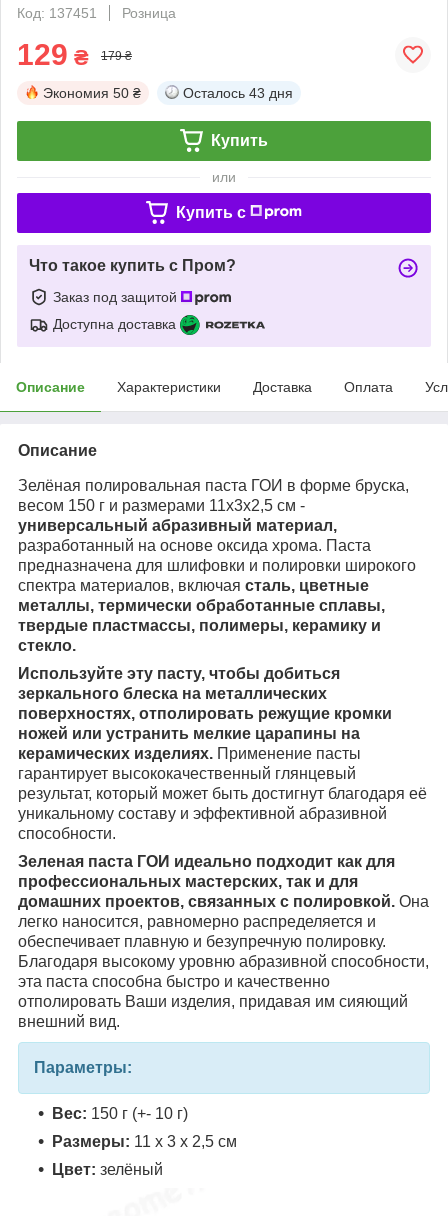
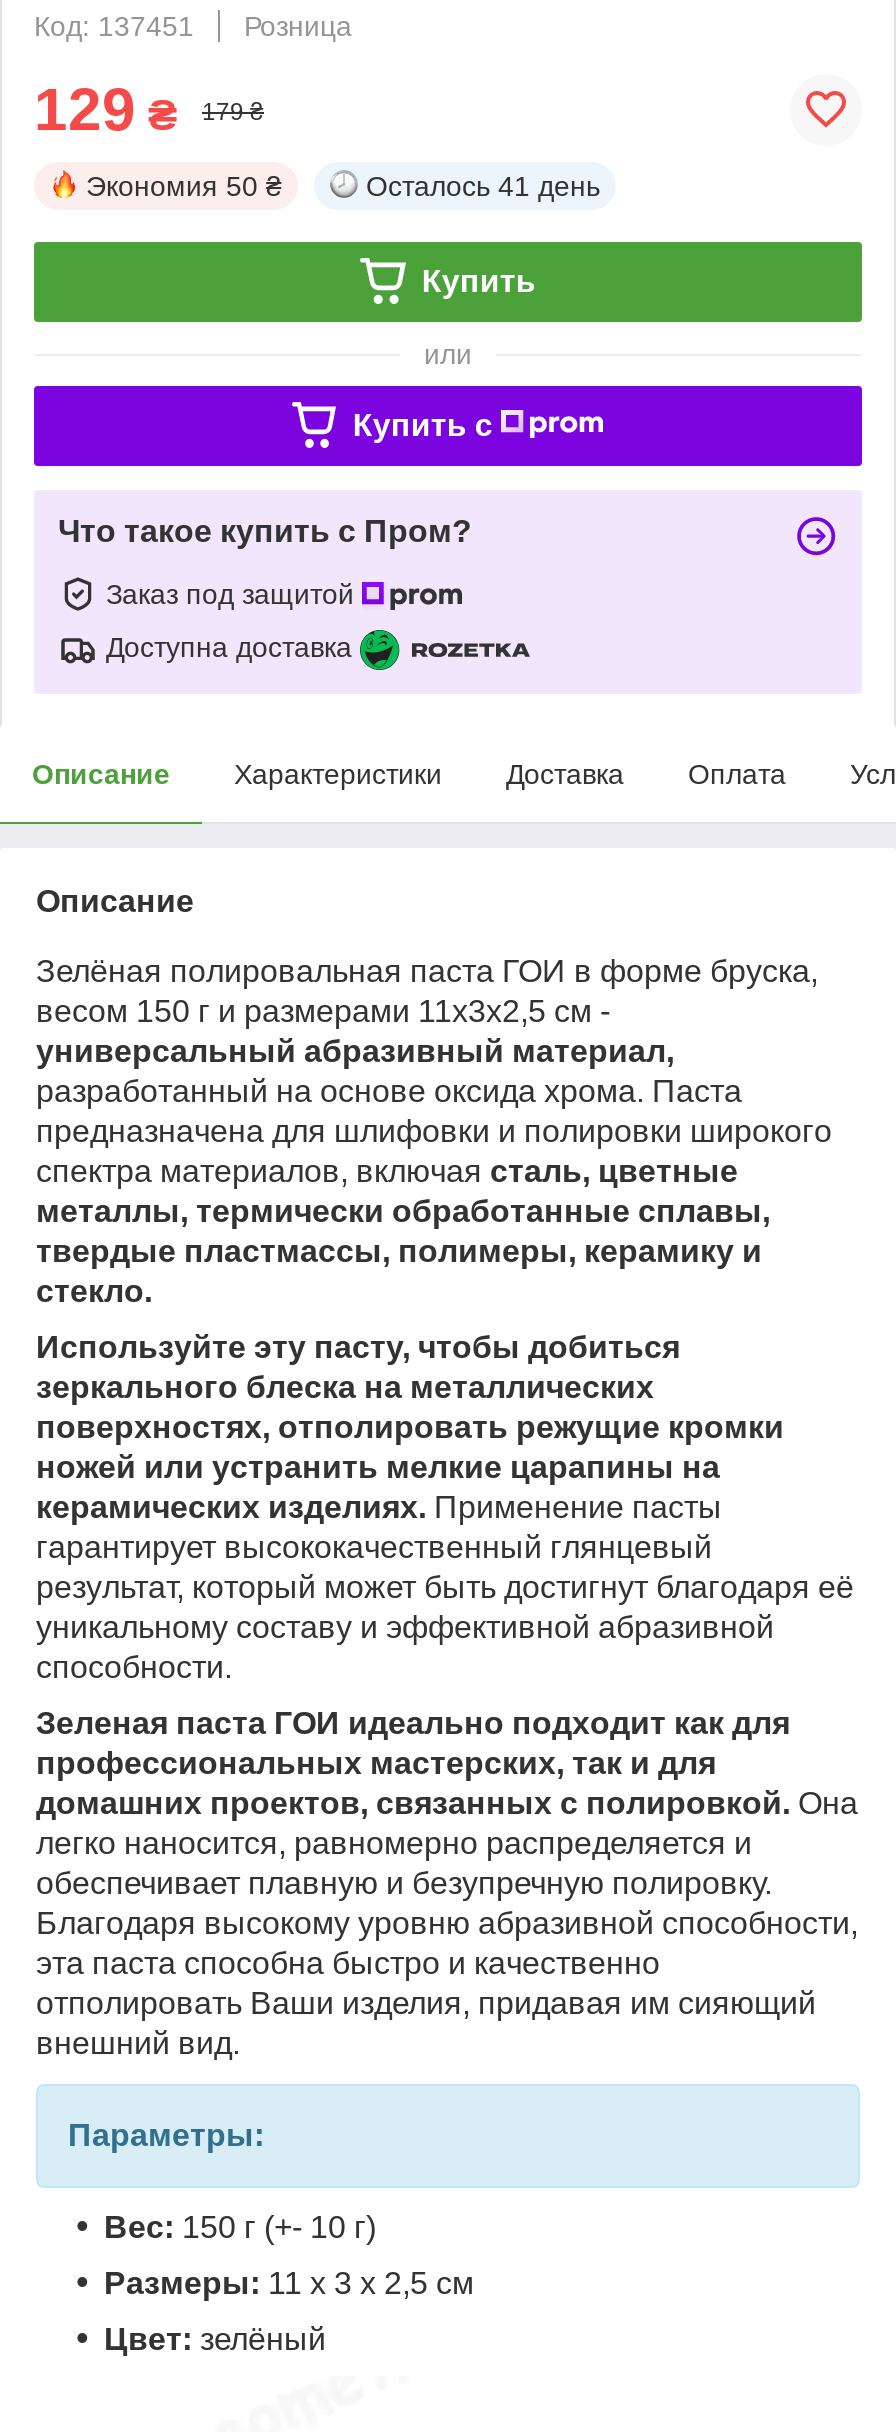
- Осталось 43 дня
+ Осталось 41 день
